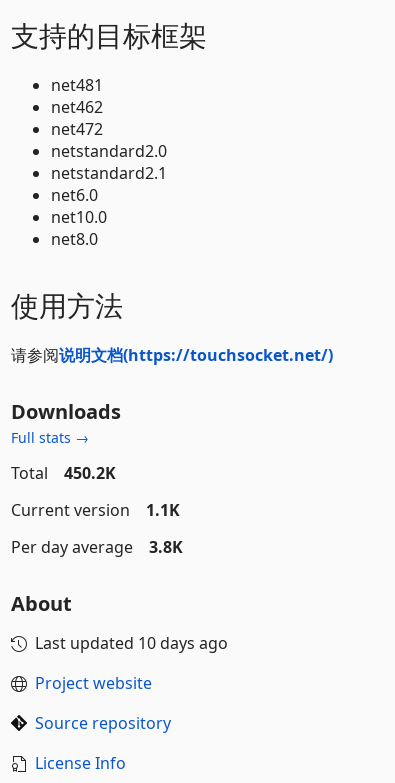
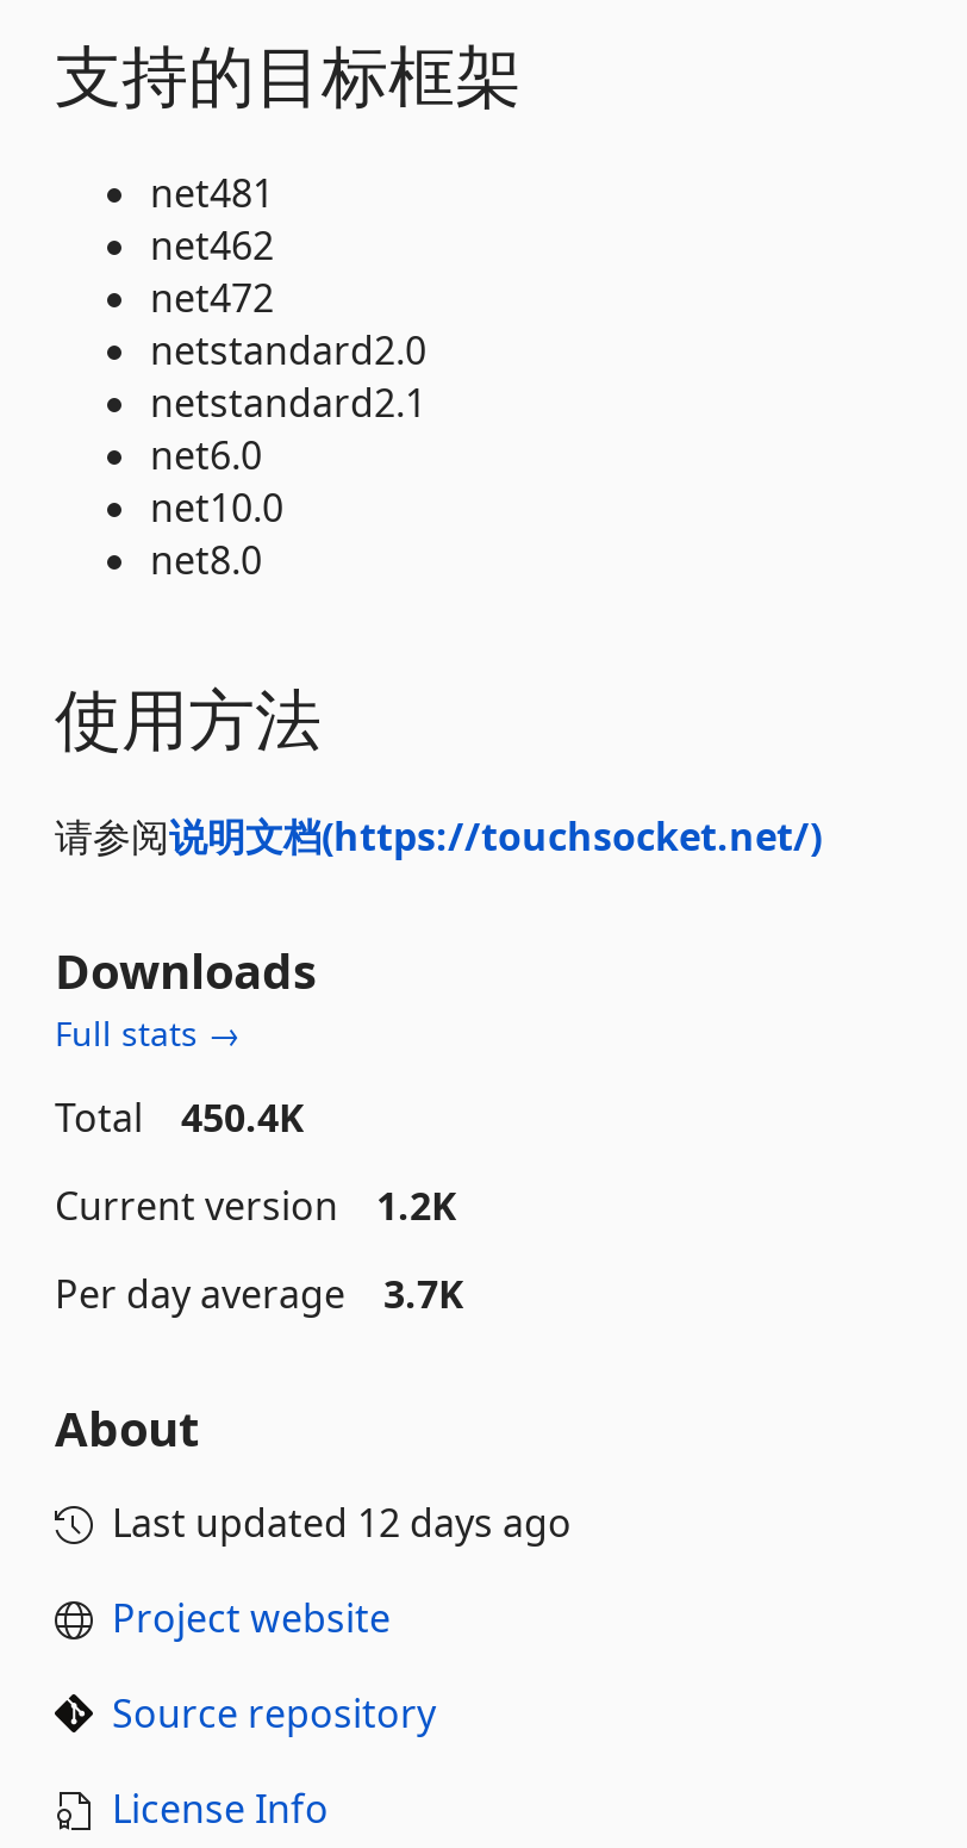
- Total 450.2K
+ Total 450.4K

- Current version 1.1K
+ Current version 1.2K

- Per day average 3.8K
+ Per day average 3.7K

- Last updated 10 days ago
+ Last updated 12 days ago
